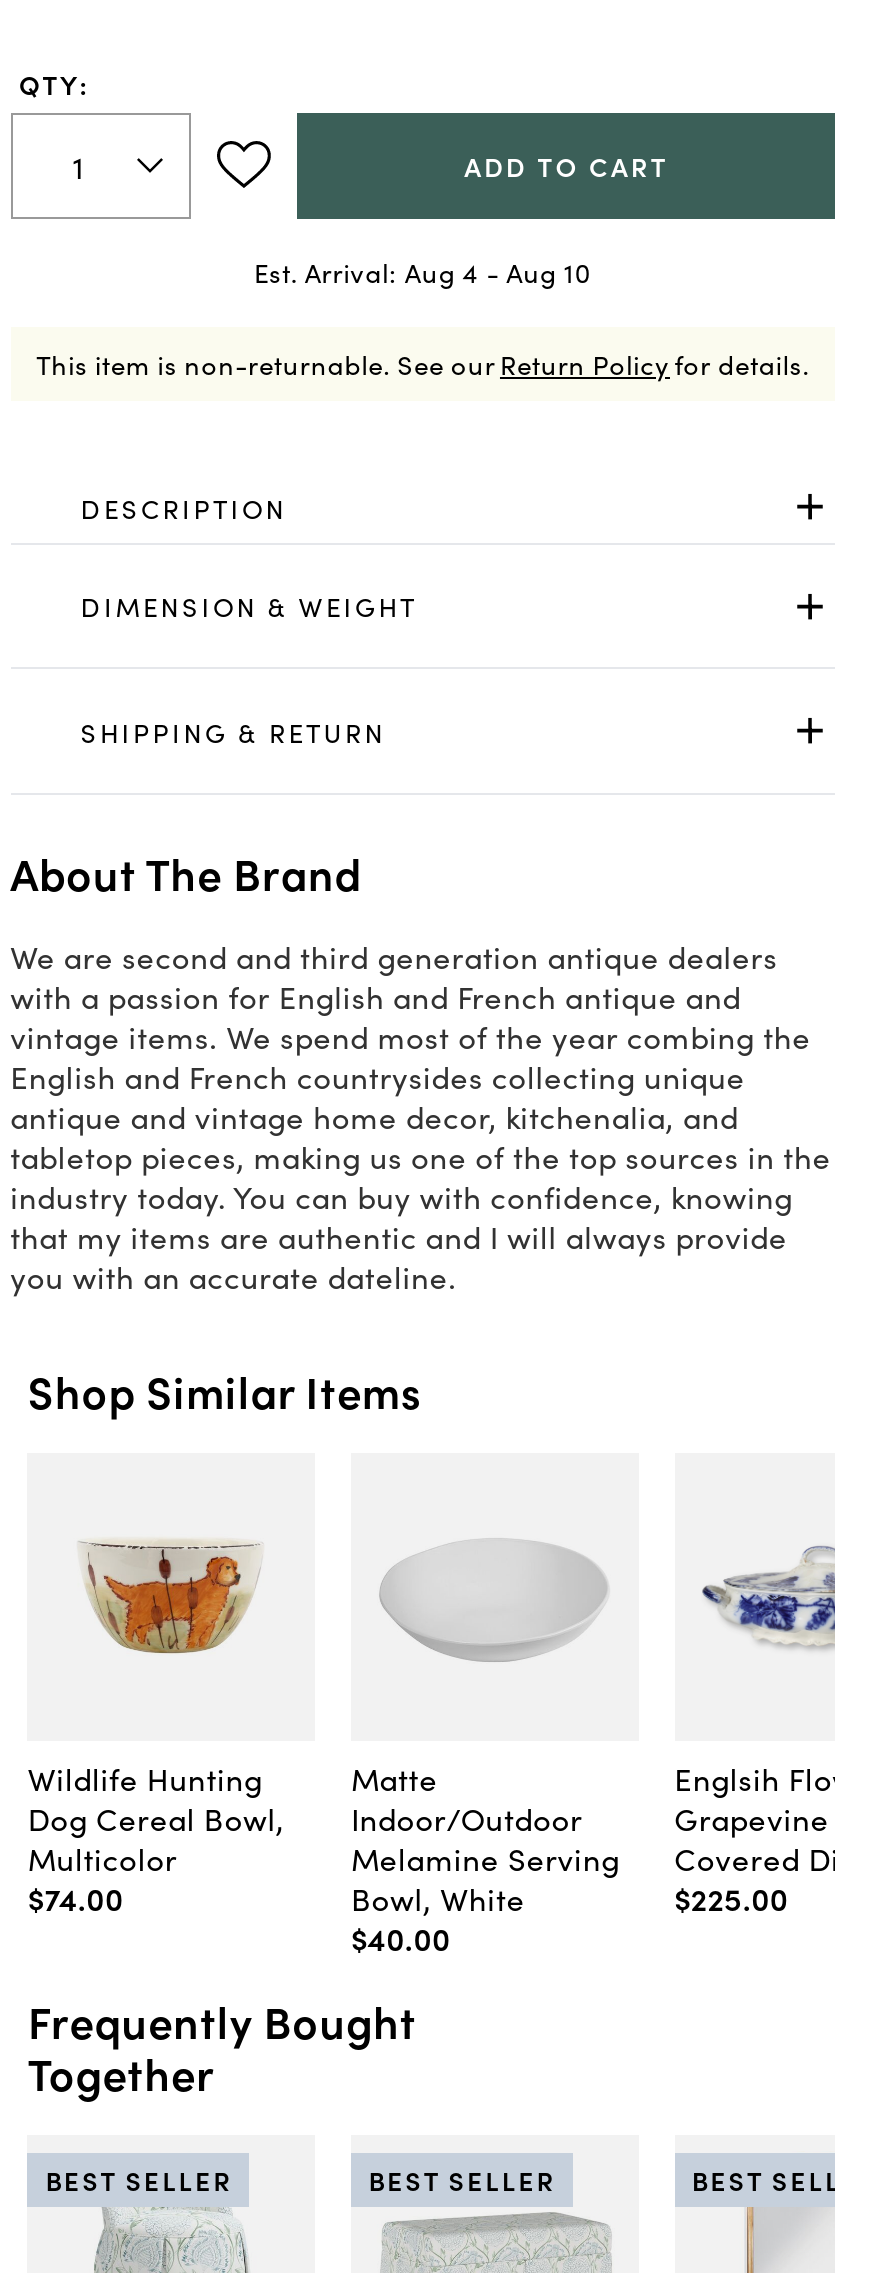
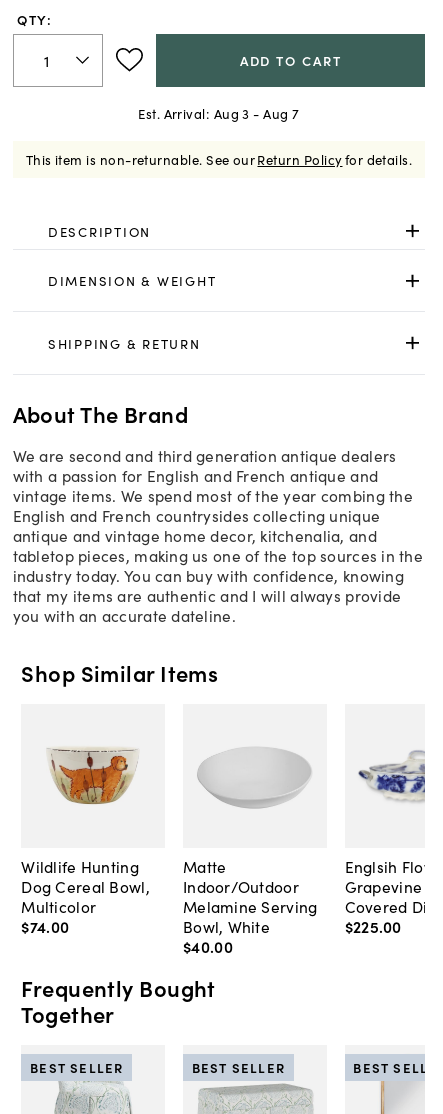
- Est. Arrival: Aug 4 - Aug 10
+ Est. Arrival: Aug 3 - Aug 7
